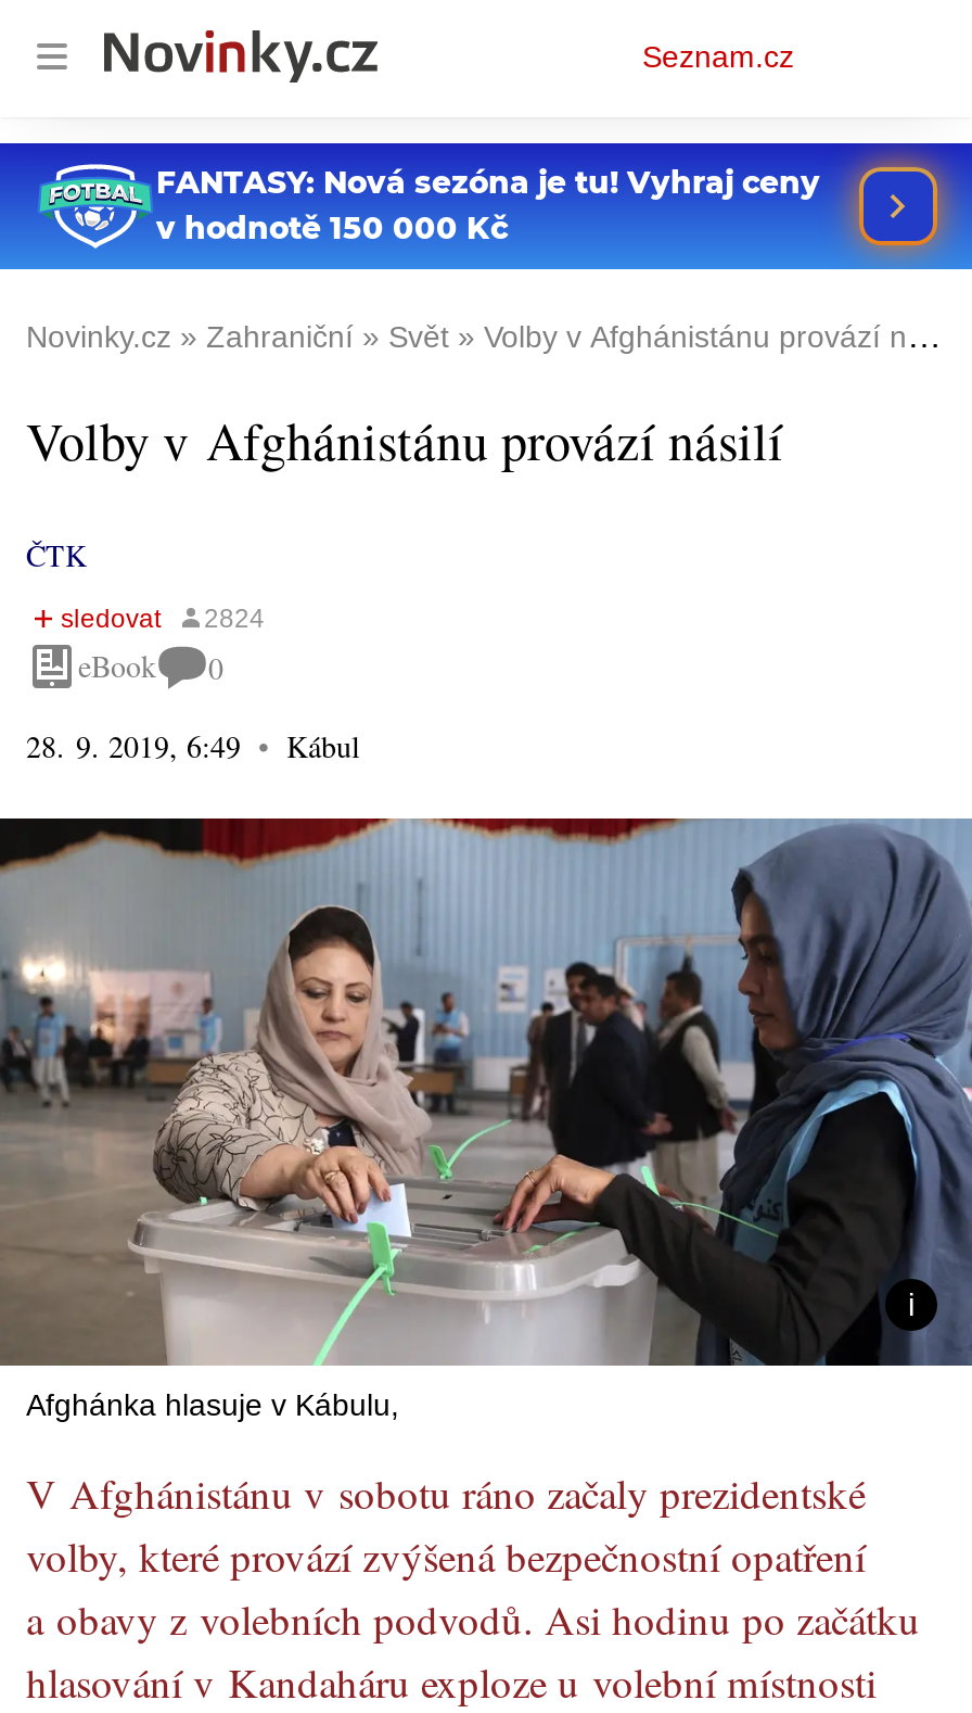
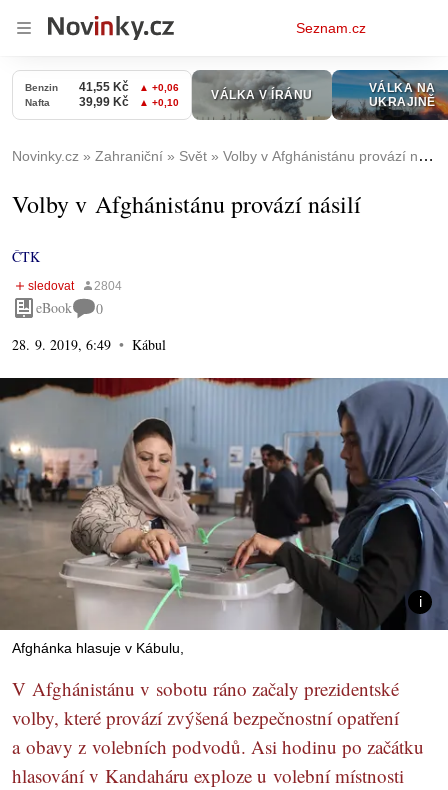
- [image]
+ [image]
